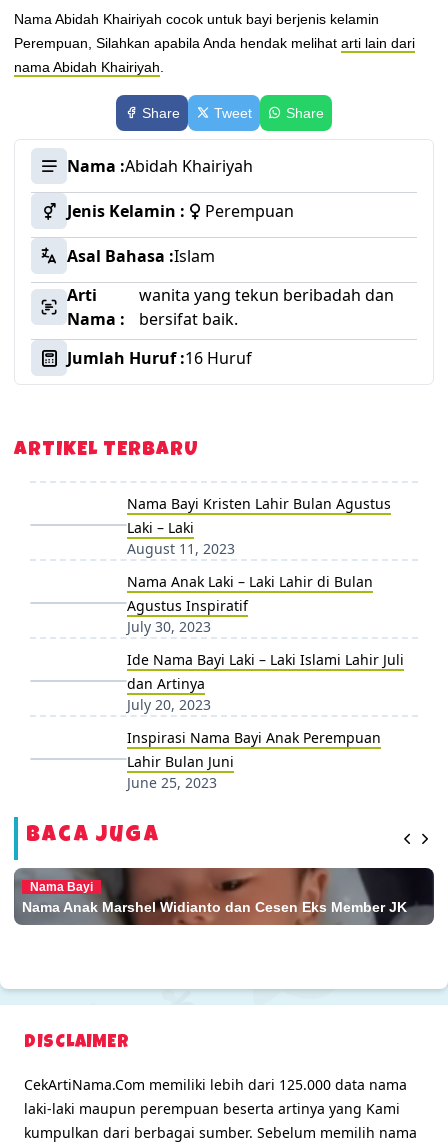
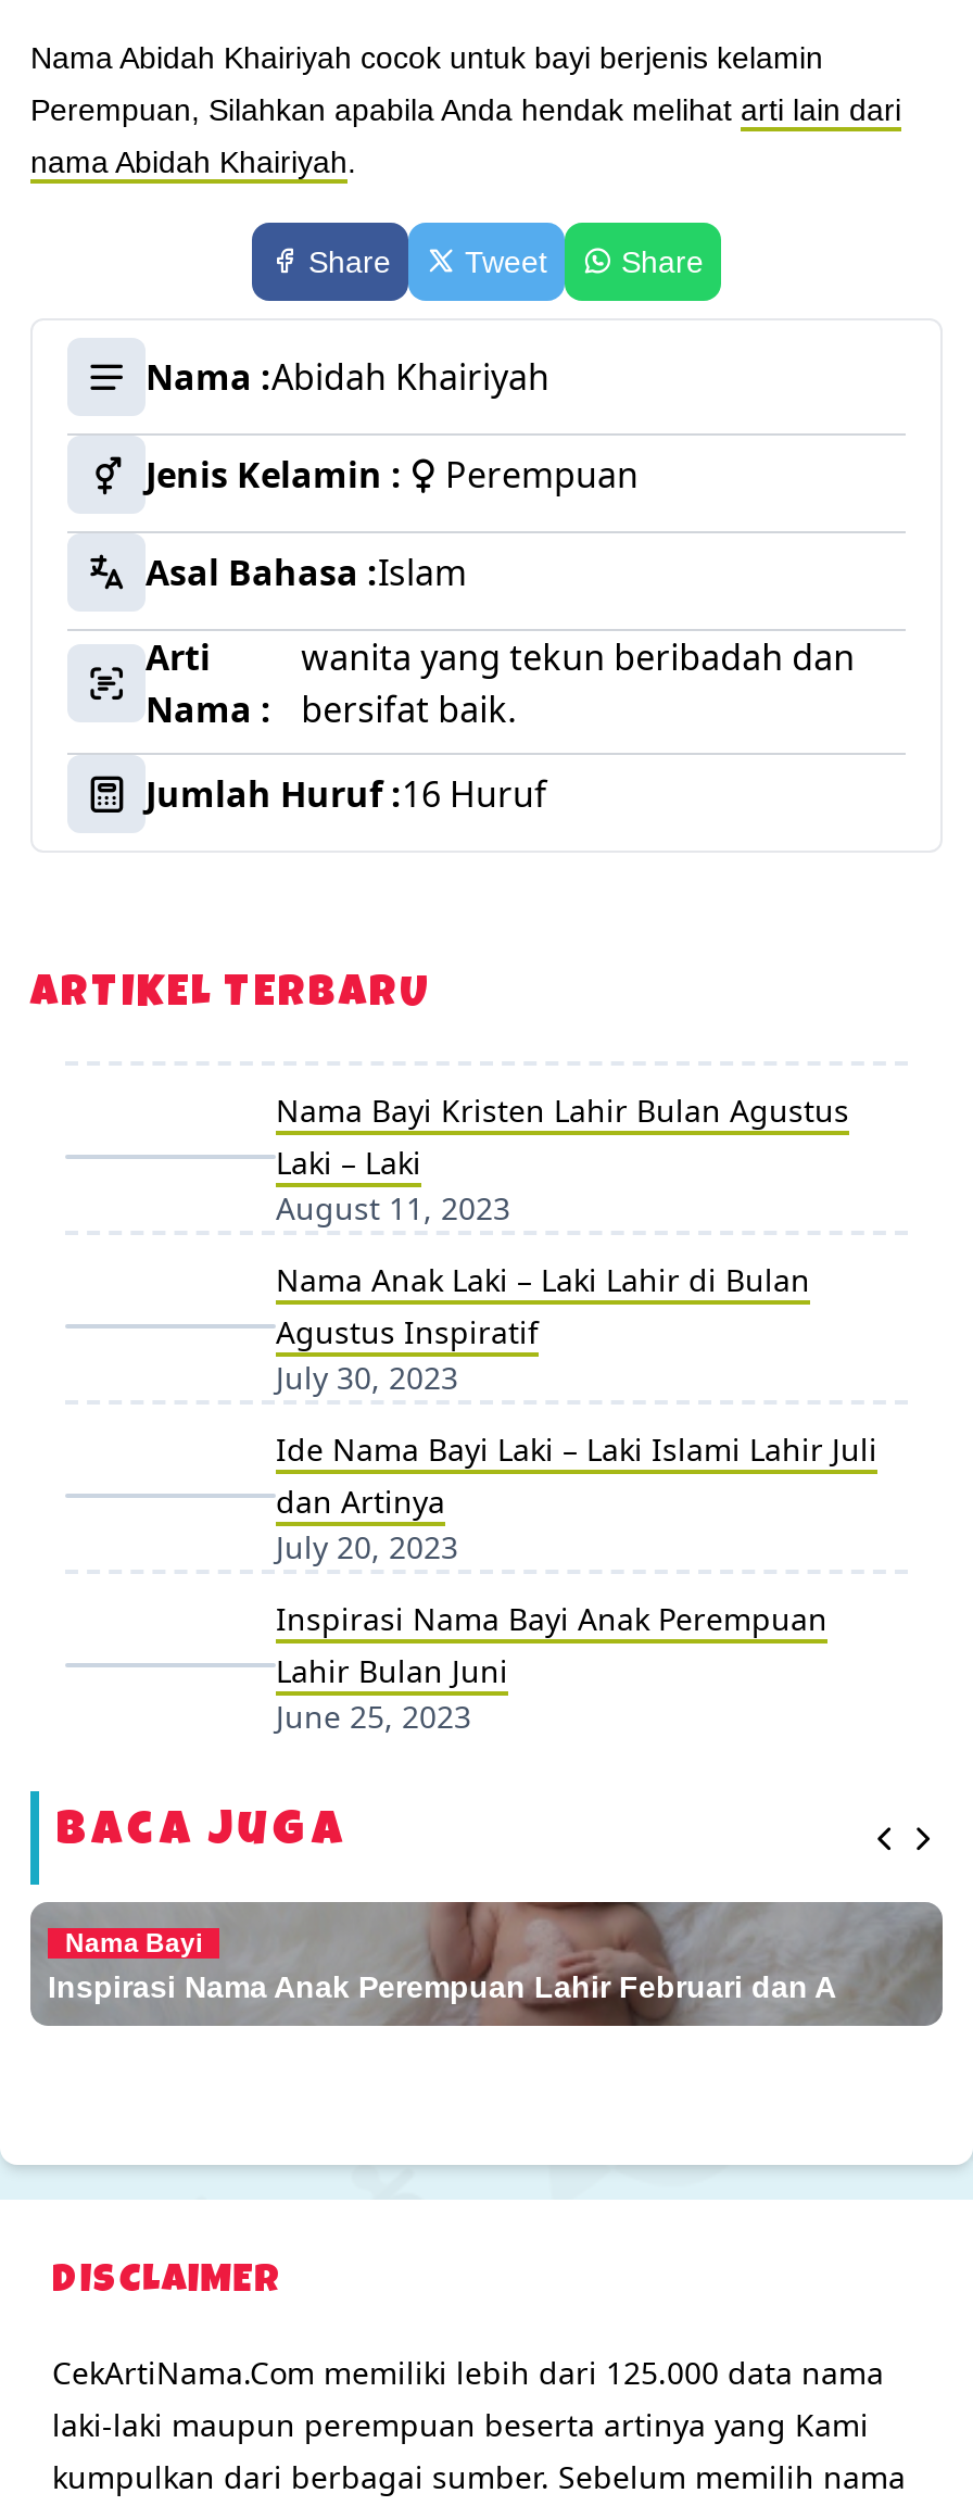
- [image]
- Nama Anak Marshel Widianto dan Cesen Eks Member JK
+ [image]
+ Inspirasi Nama Anak Perempuan Lahir Februari dan A
